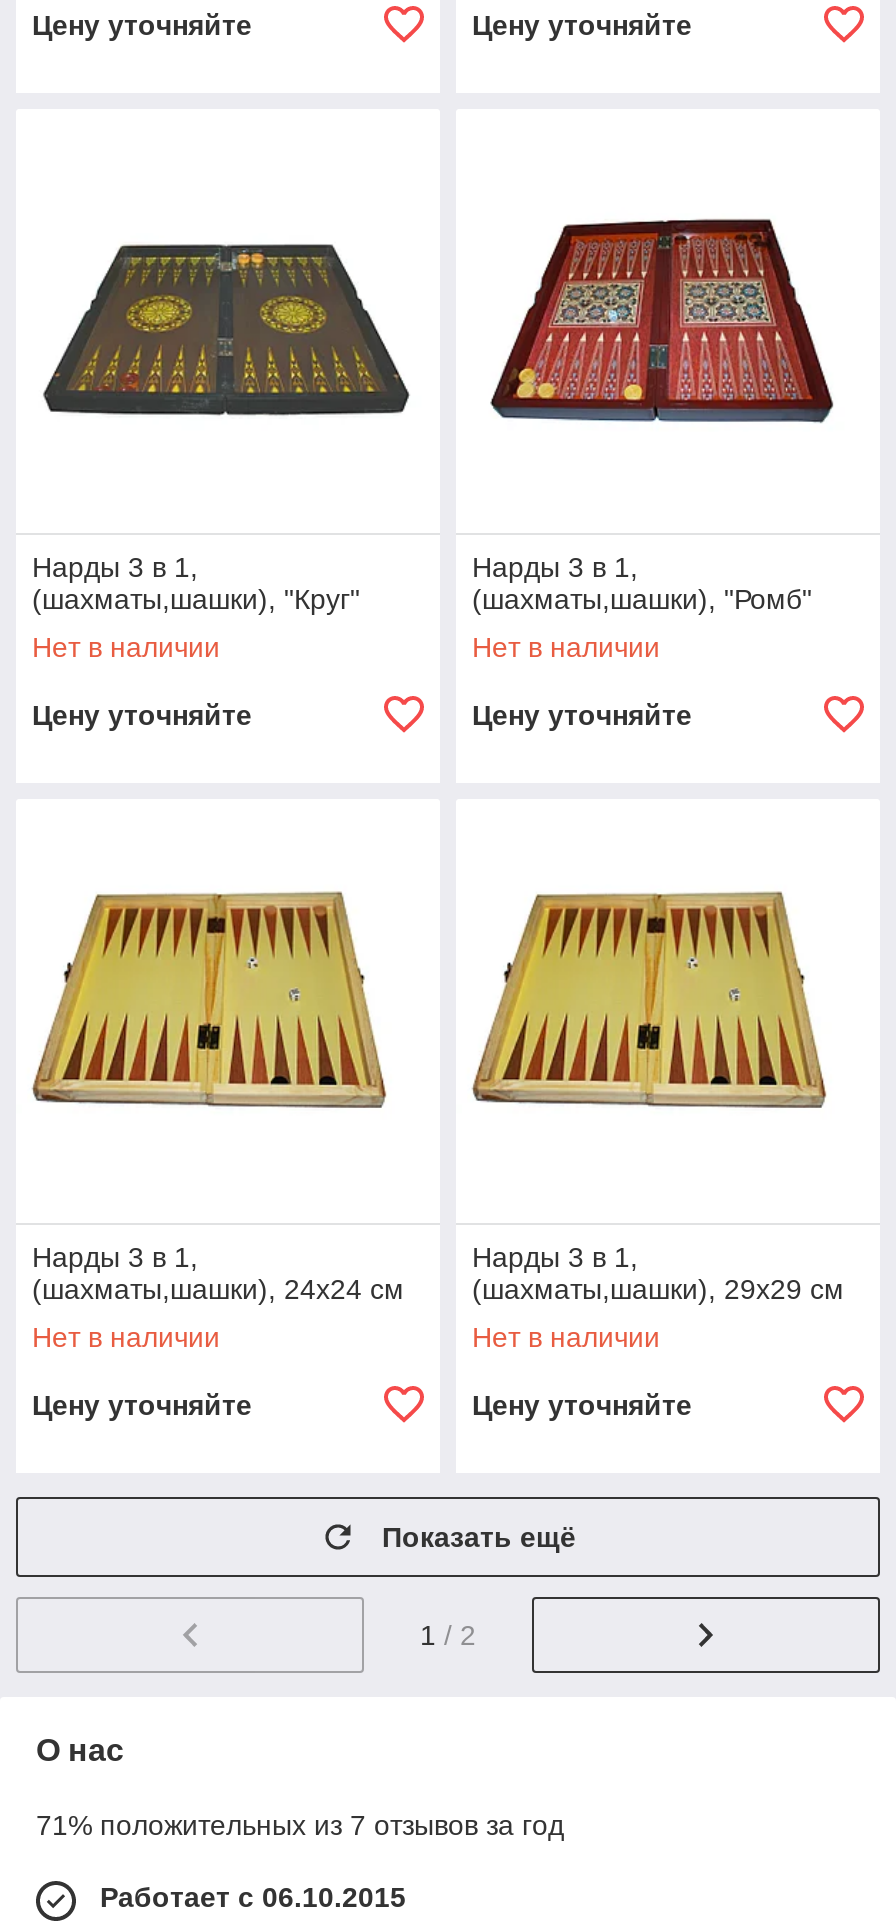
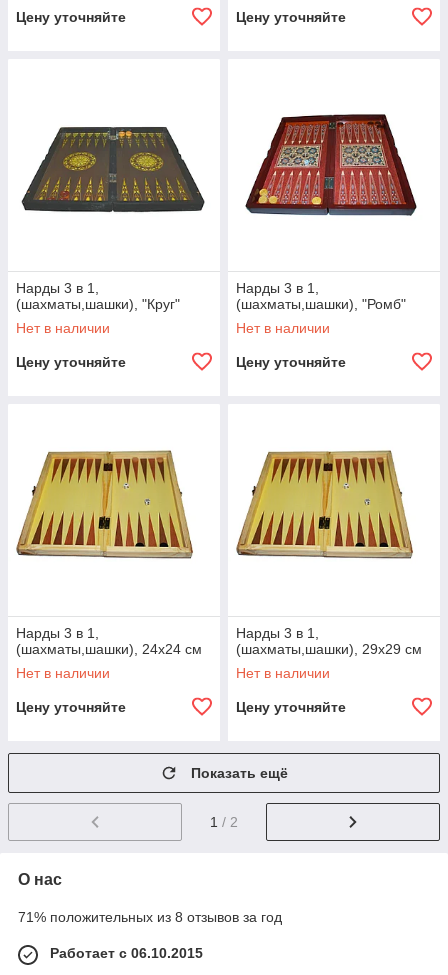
- 71% положительных из 7 отзывов за год
+ 71% положительных из 8 отзывов за год
